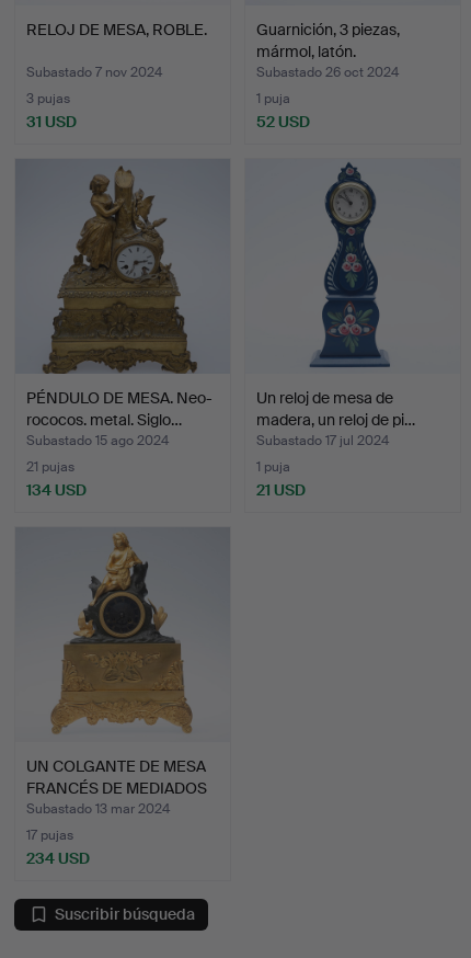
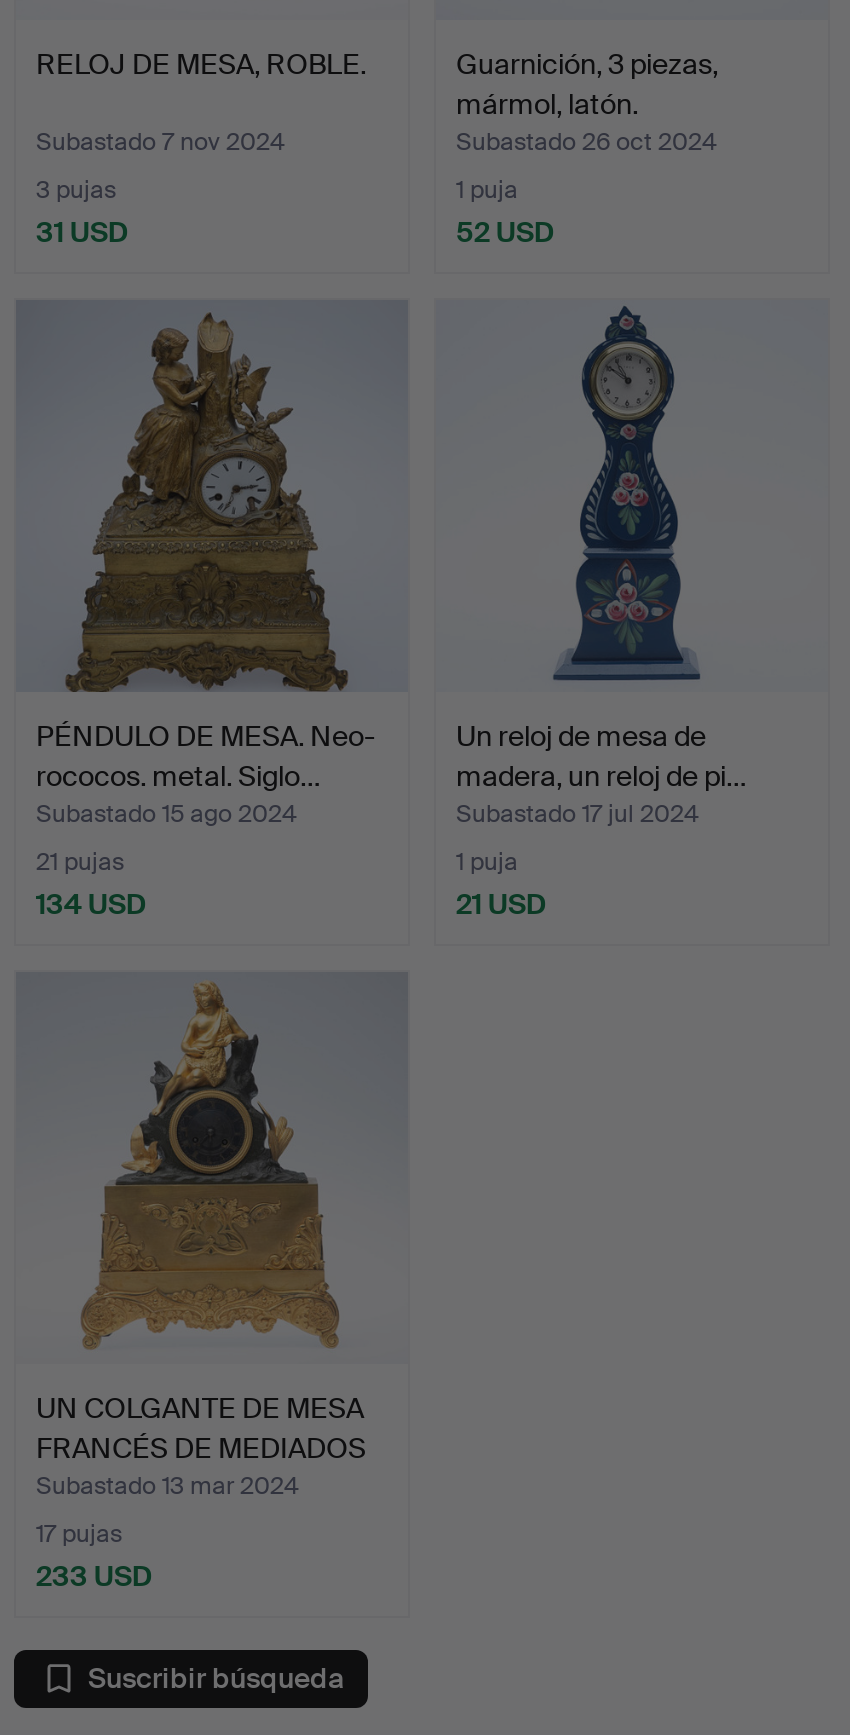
- 234 USD
+ 233 USD
